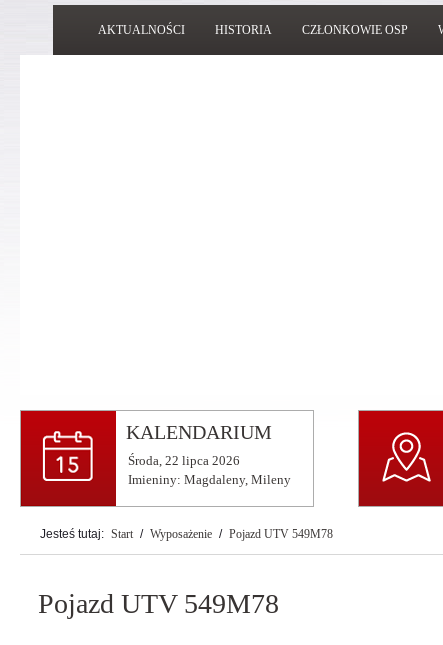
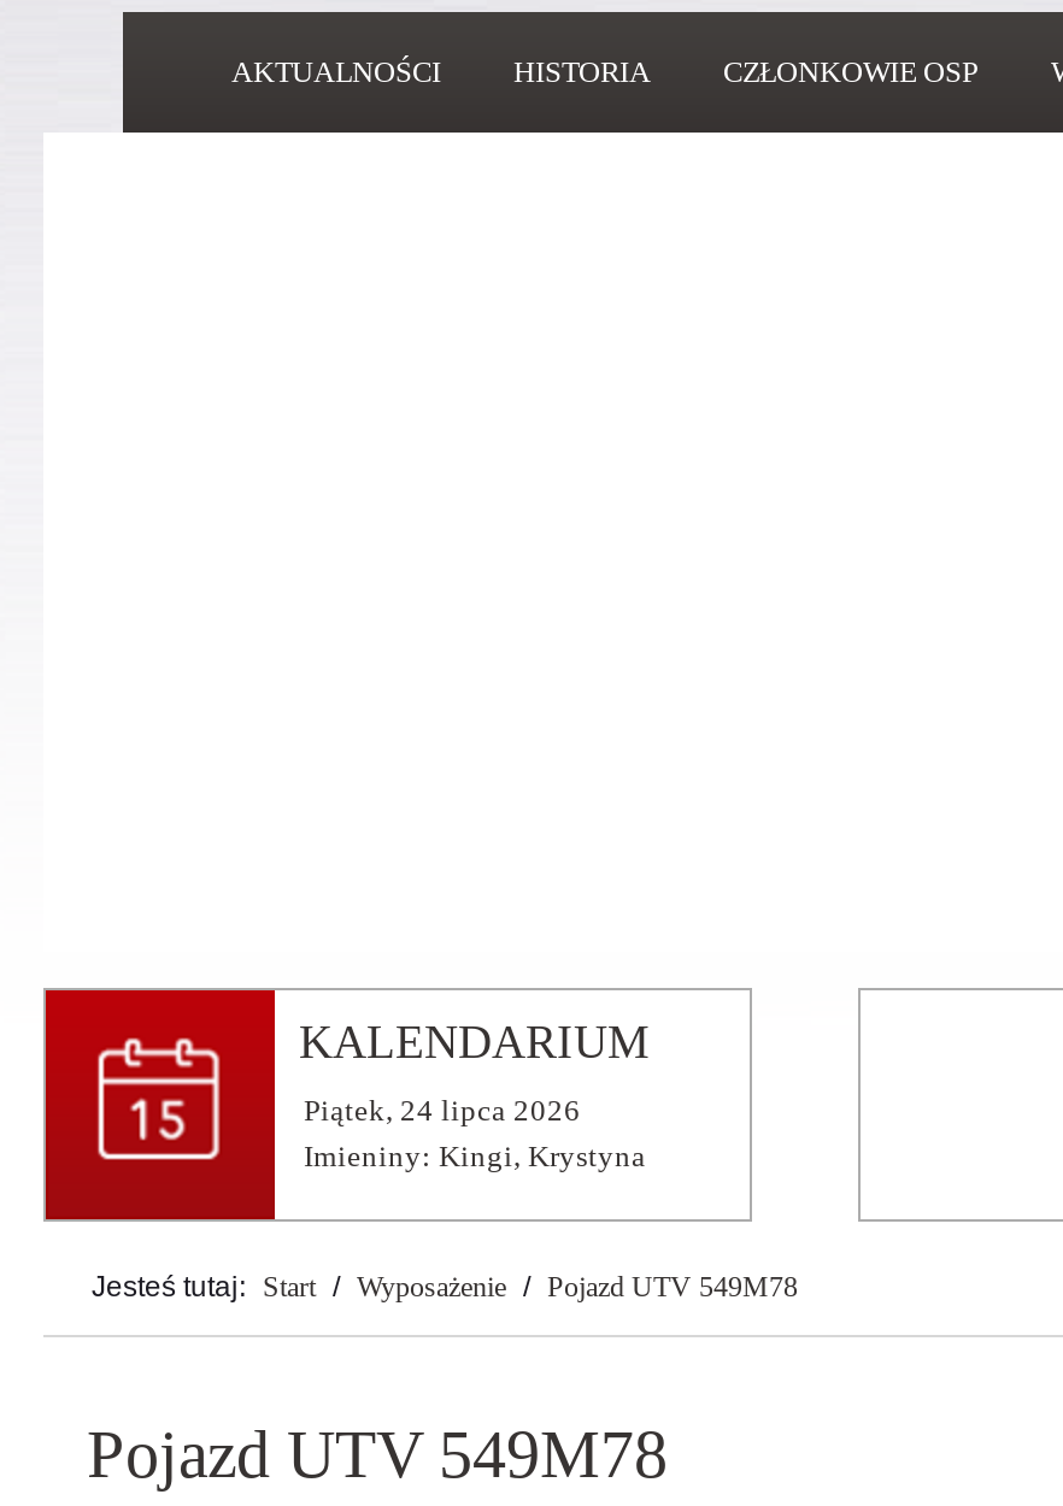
- [image]

- Środa, 22 lipca 2026
+ Piątek, 24 lipca 2026

- Imieniny: Magdaleny, Mileny
+ Imieniny: Kingi, Krystyna
